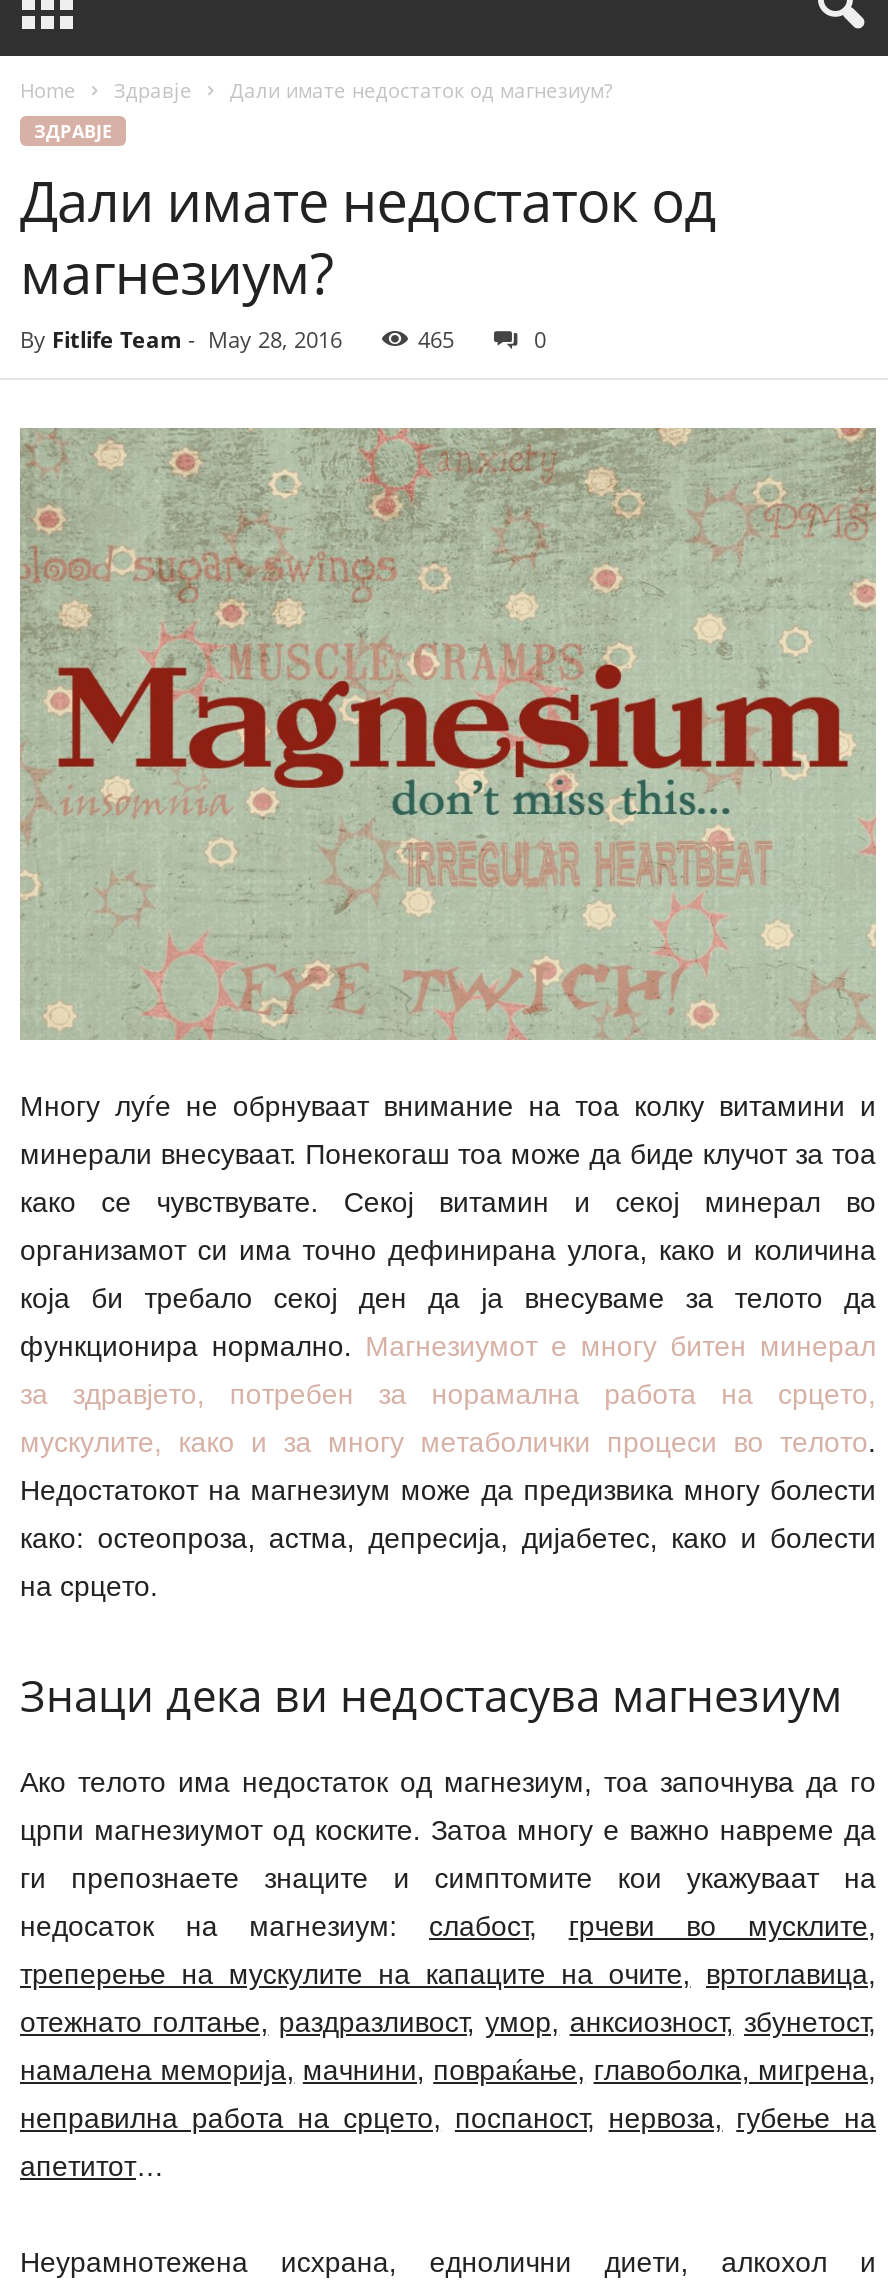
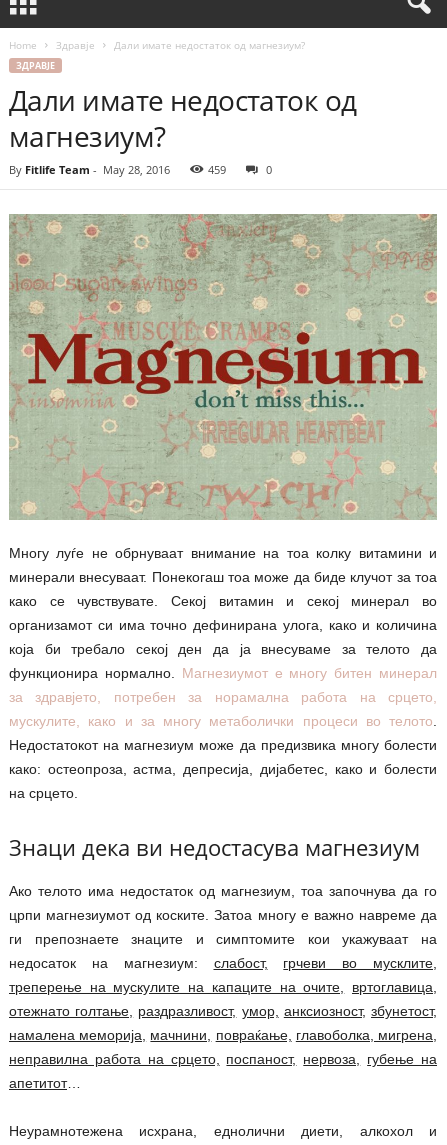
- 465
+ 459
